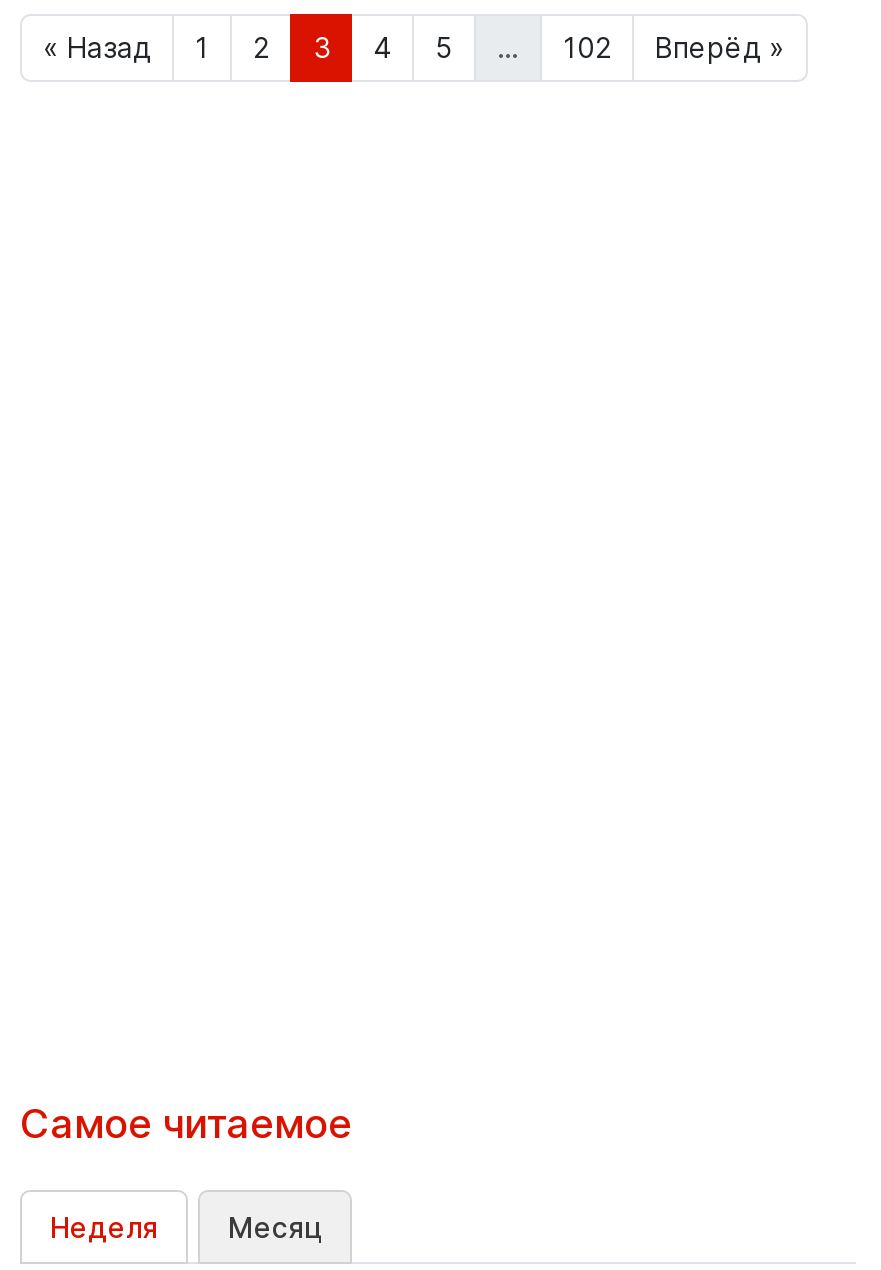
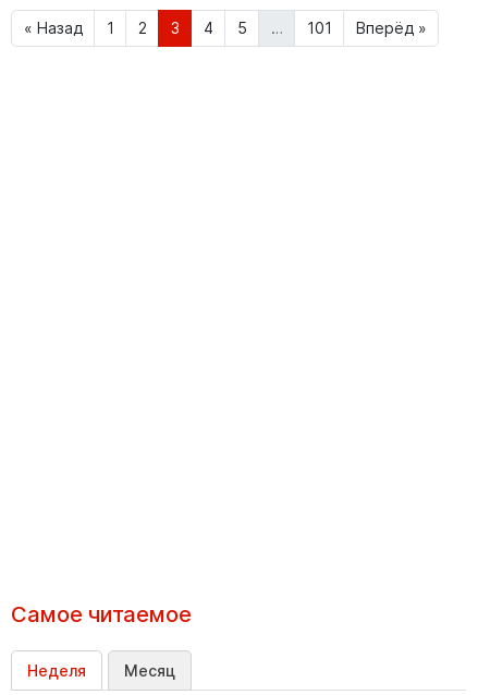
- 102
+ 101
